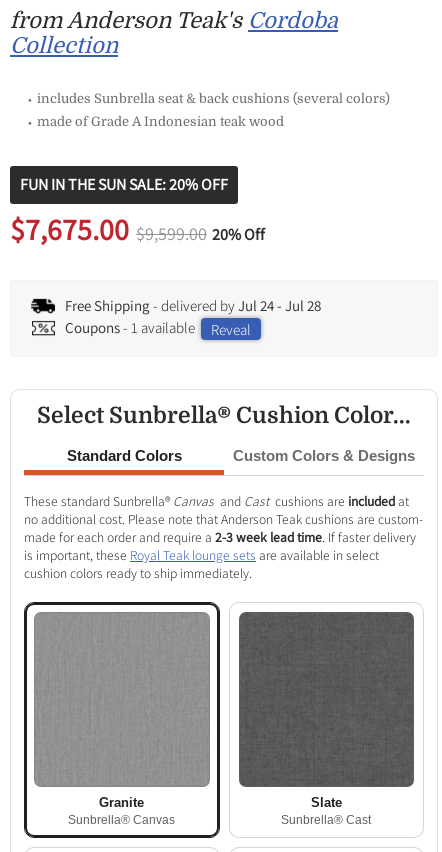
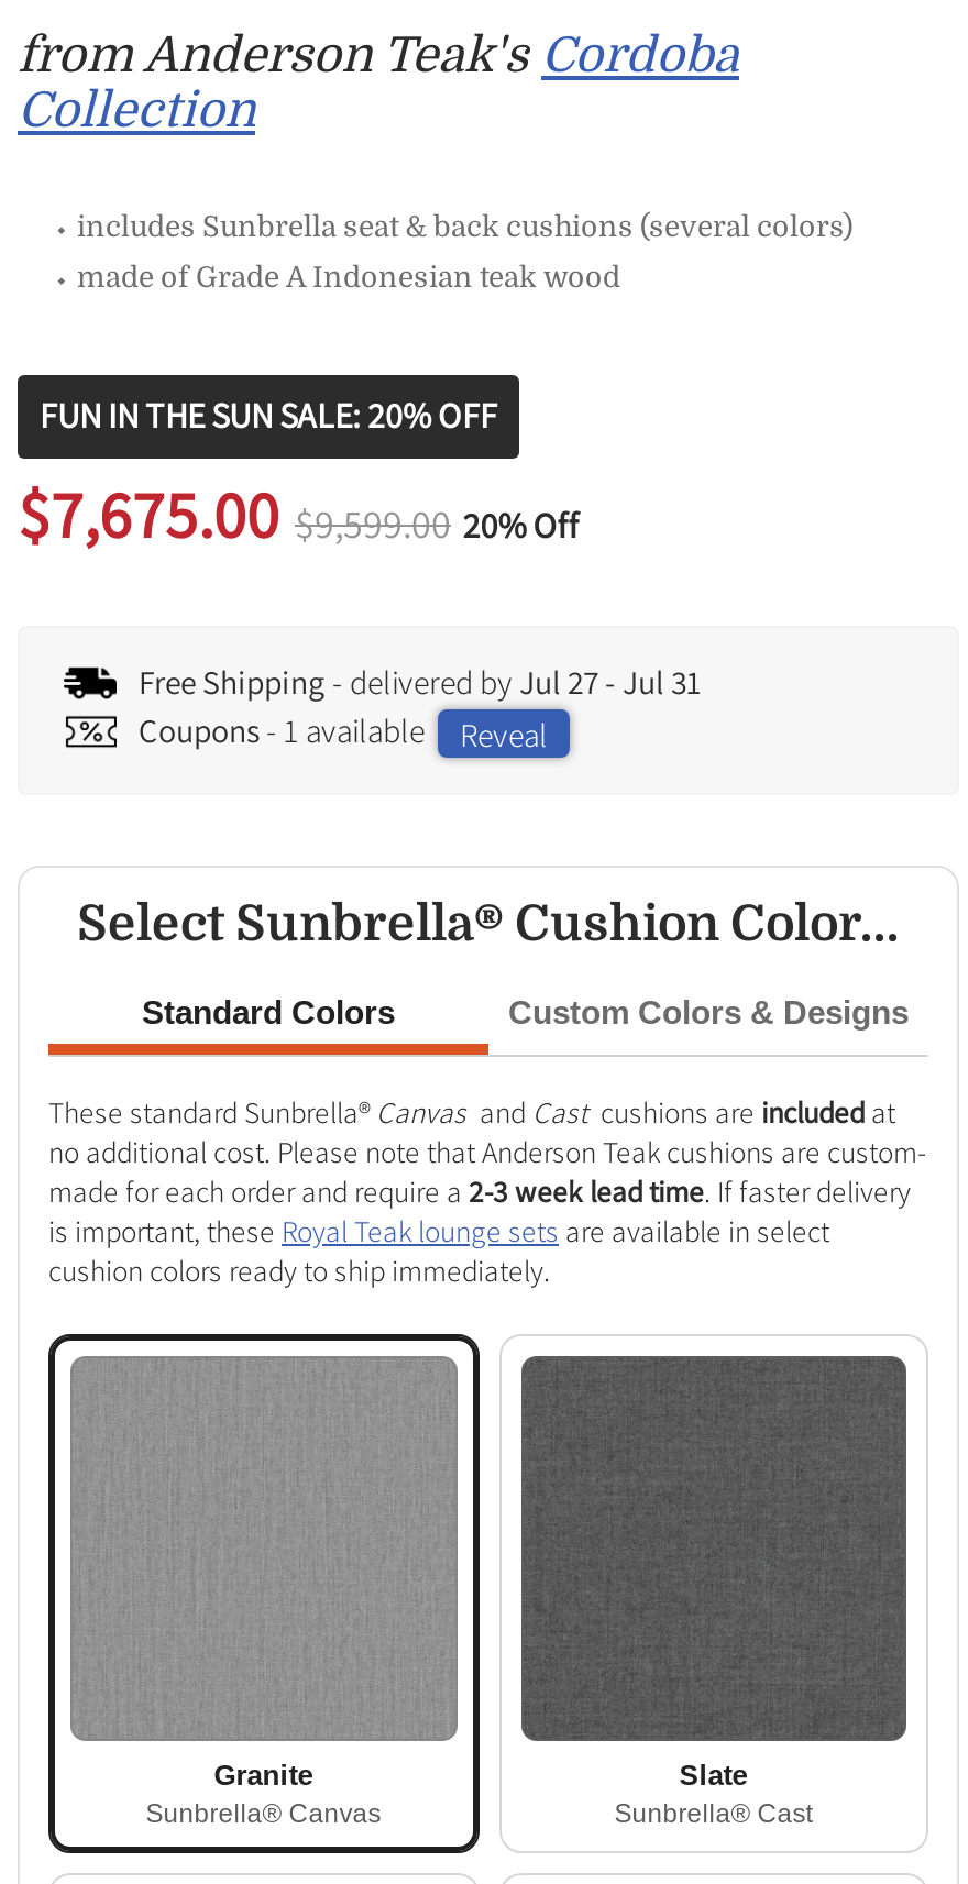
- Free Shipping - delivered by Jul 24 - Jul 28
+ Free Shipping - delivered by Jul 27 - Jul 31
